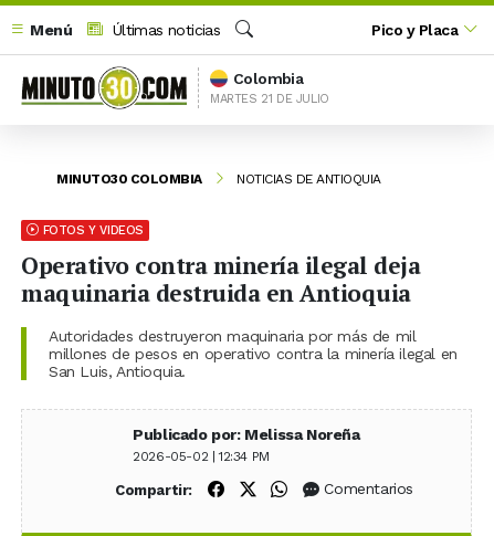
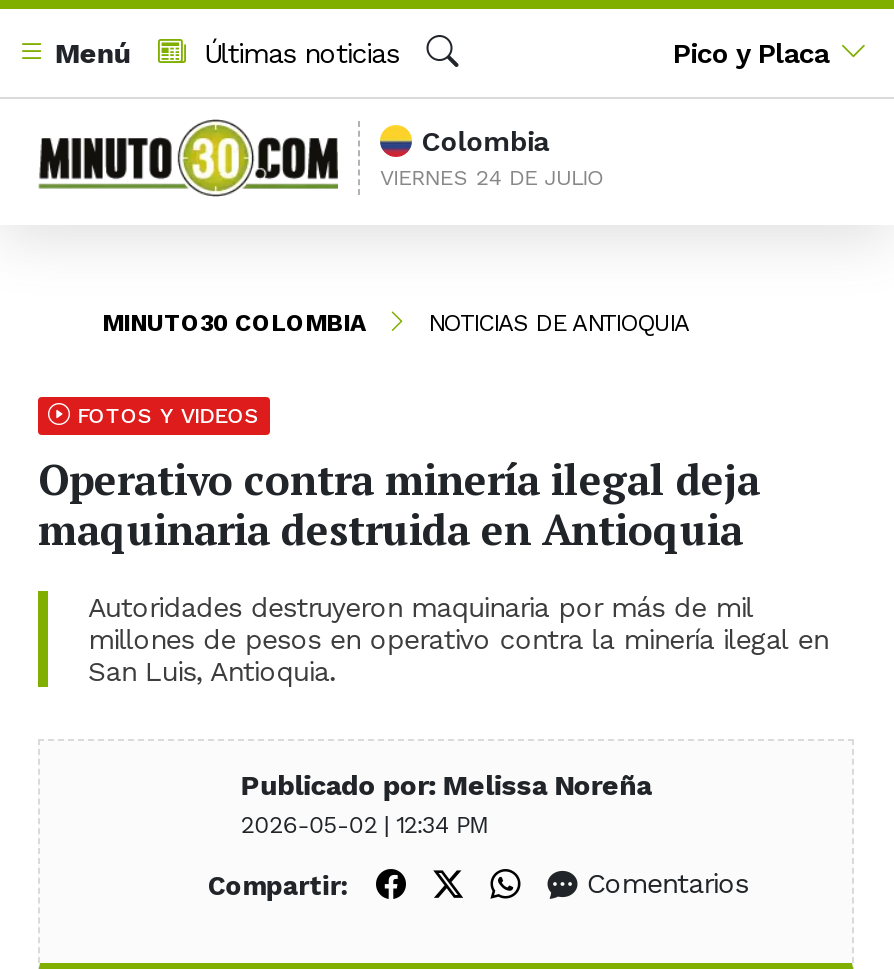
- MARTES 21 DE JULIO
+ VIERNES 24 DE JULIO
